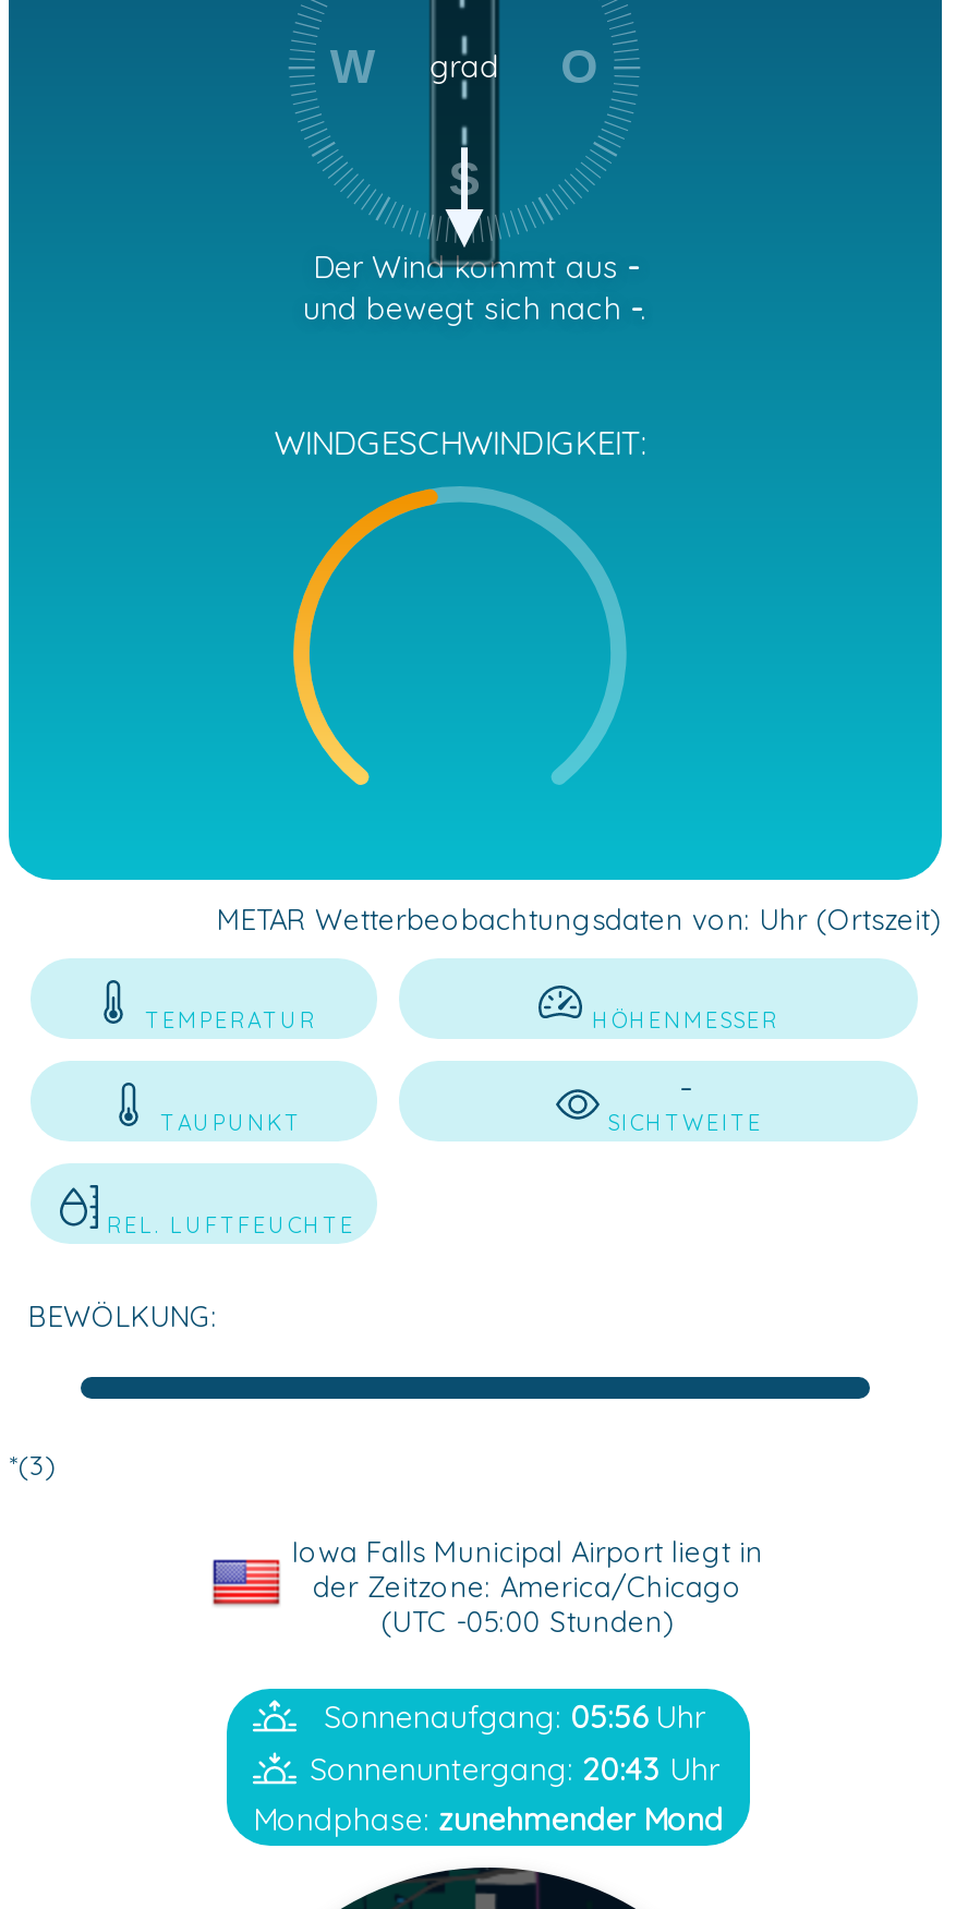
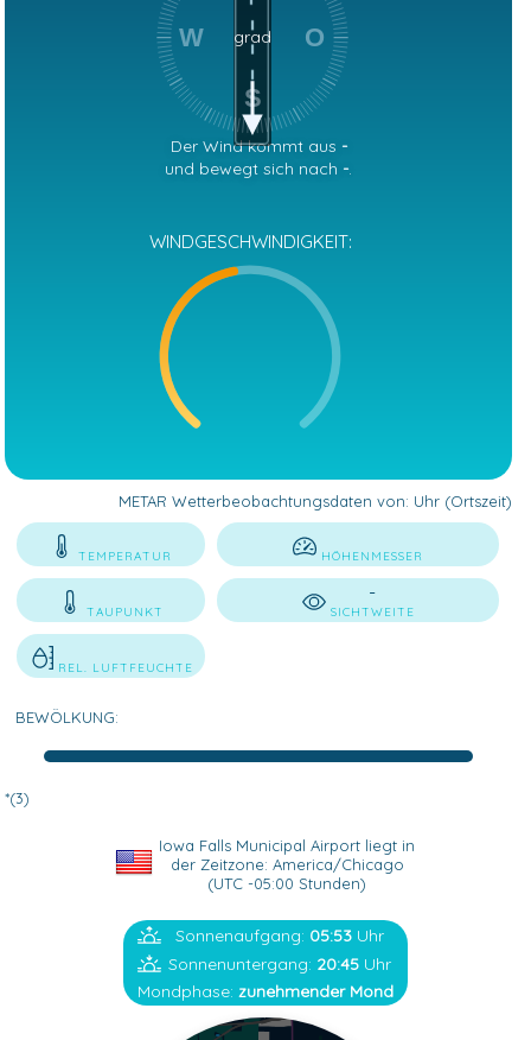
- Sonnenaufgang: 05:56 Uhr
+ Sonnenaufgang: 05:53 Uhr

- Sonnenuntergang: 20:43 Uhr
+ Sonnenuntergang: 20:45 Uhr
